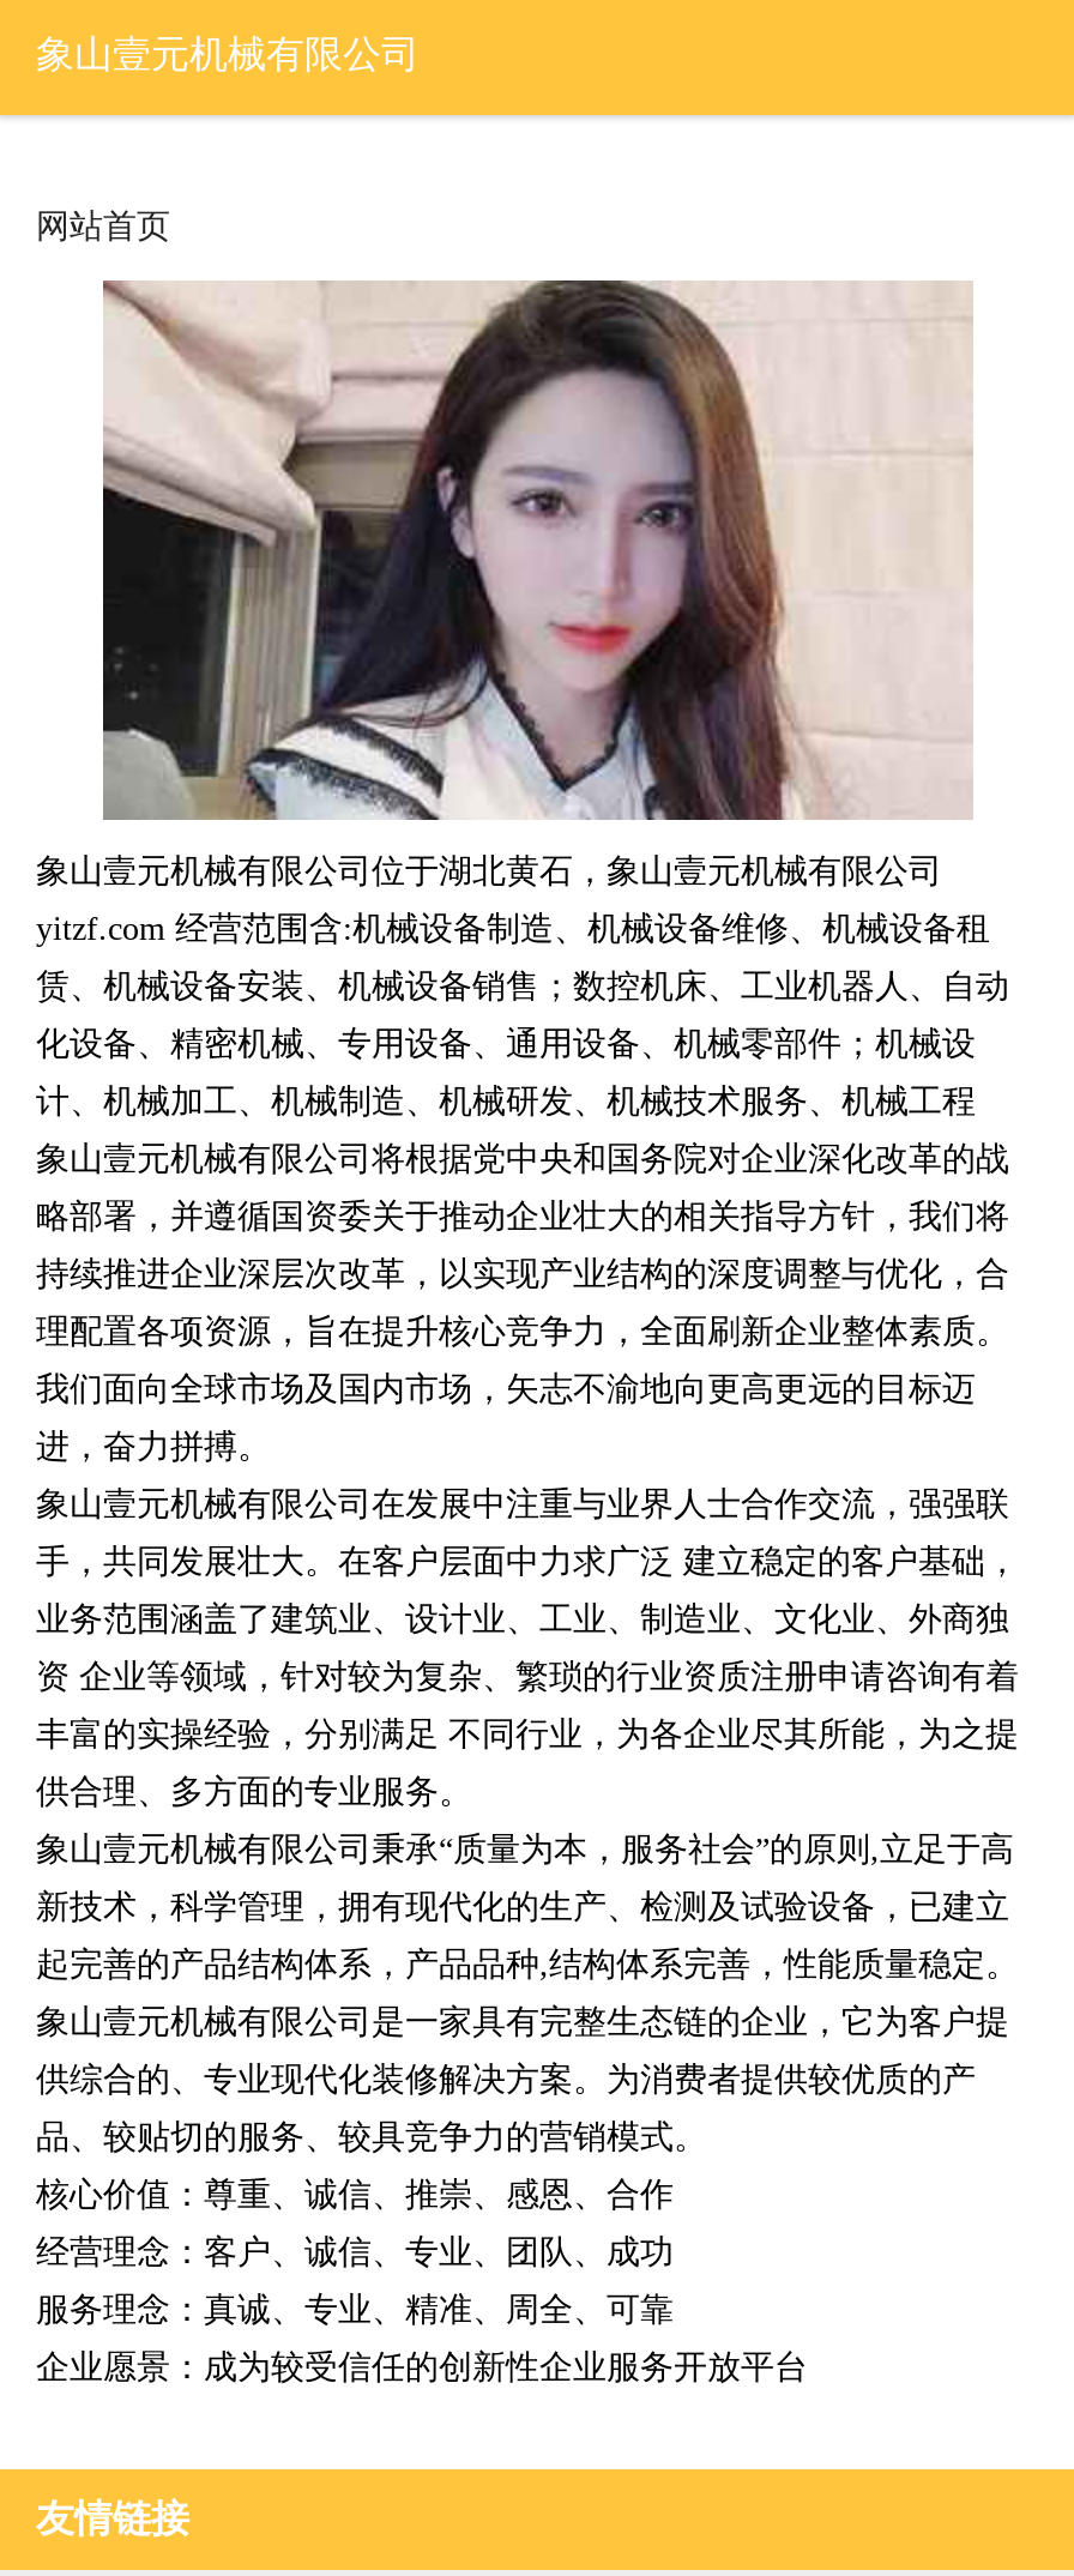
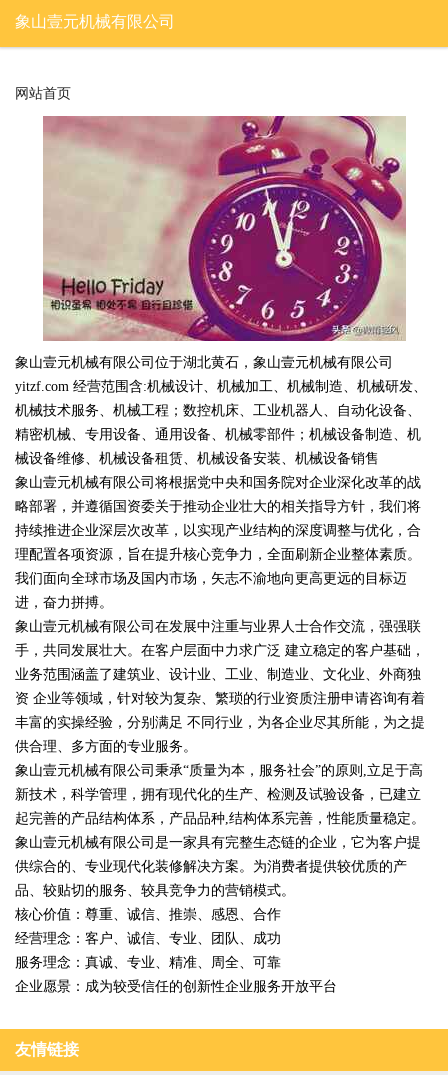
- [image]
- yitzf.com 经营范围含:机械设备制造、机械设备维修、机械设备租
+ [image]
+ yitzf.com 经营范围含:机械设计、机械加工、机械制造、机械研发、

- 赁、机械设备安装、机械设备销售；数控机床、工业机器人、自动
+ 机械技术服务、机械工程；数控机床、工业机器人、自动化设备、

- 化设备、精密机械、专用设备、通用设备、机械零部件；机械设
+ 精密机械、专用设备、通用设备、机械零部件；机械设备制造、机

- 计、机械加工、机械制造、机械研发、机械技术服务、机械工程
+ 械设备维修、机械设备租赁、机械设备安装、机械设备销售
